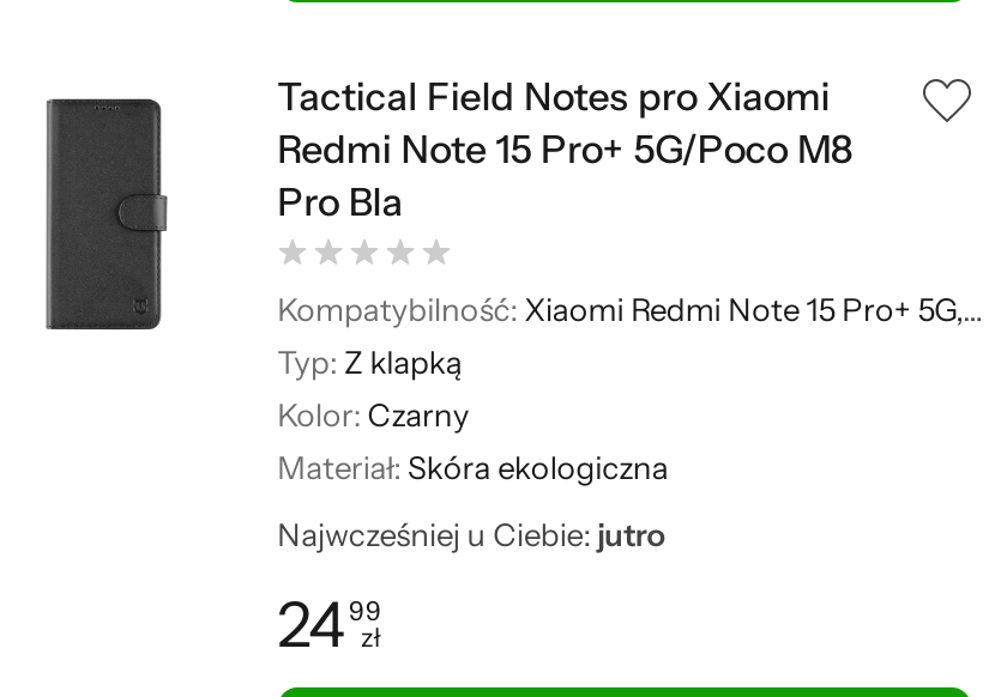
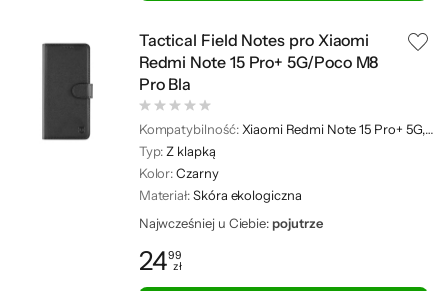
- Najwcześniej u Ciebie: jutro
+ Najwcześniej u Ciebie: pojutrze
